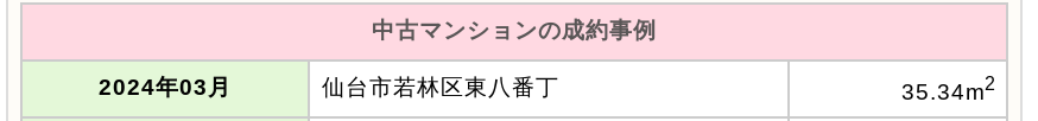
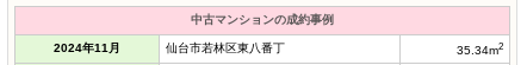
- 2024年03月
+ 2024年11月
